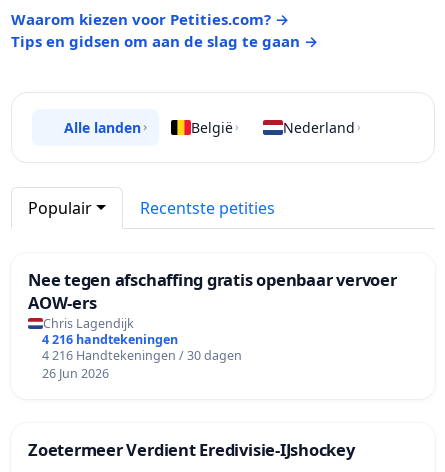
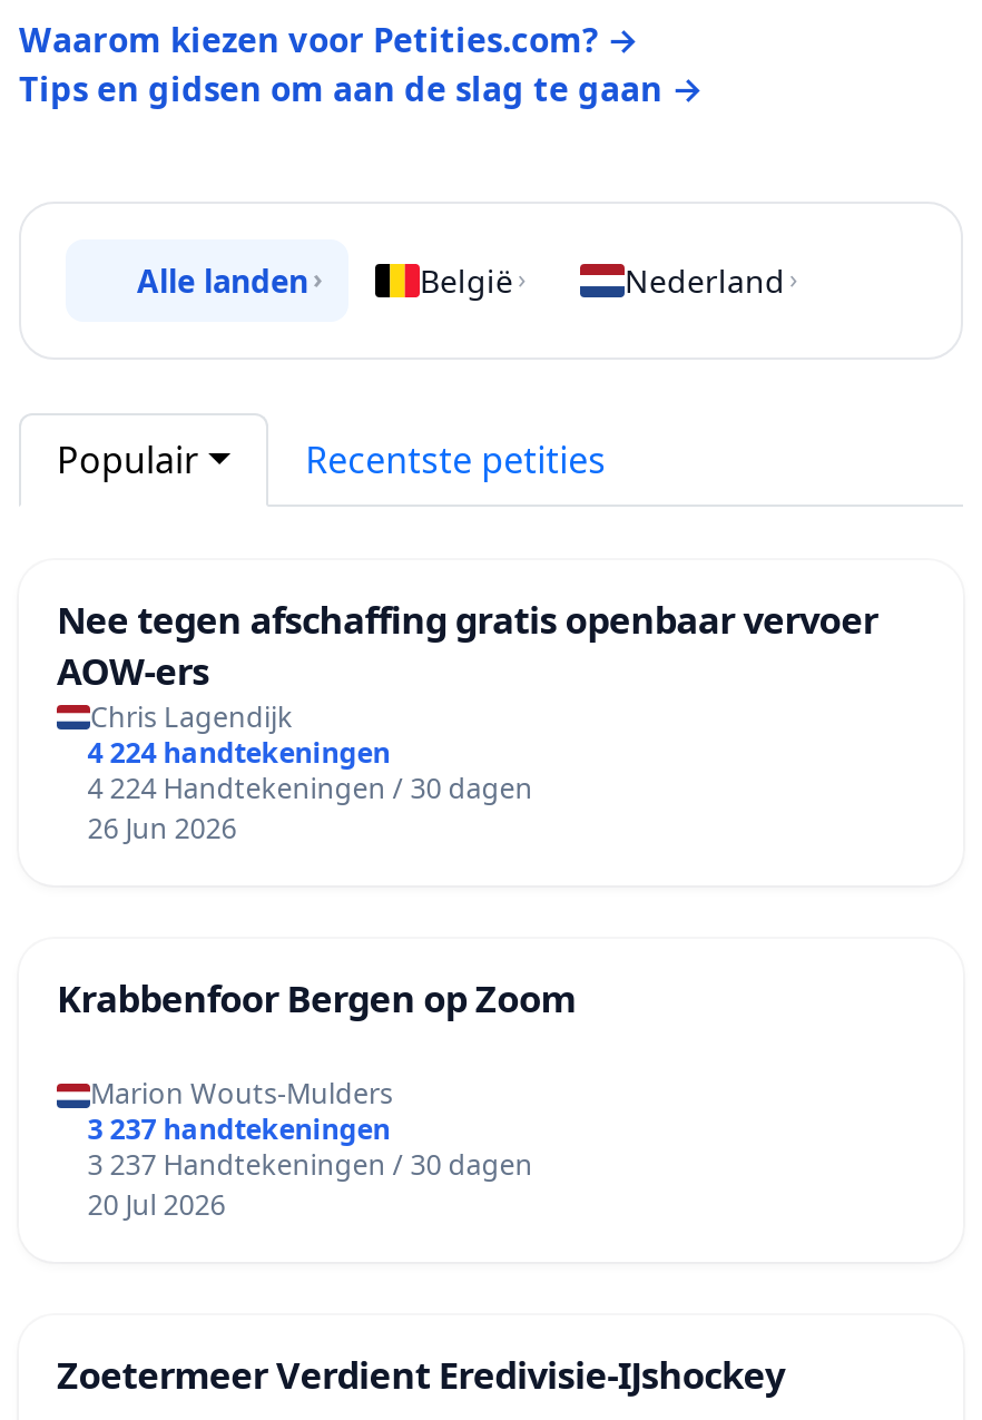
- 4 216 handtekeningen
+ 4 224 handtekeningen

- 4 216 Handtekeningen / 30 dagen
+ 4 224 Handtekeningen / 30 dagen

+ Krabbenfoor Bergen op Zoom
+ Marion Wouts-Mulders
+ 3 237 handtekeningen
+ 3 237 Handtekeningen / 30 dagen
+ 20 Jul 2026
